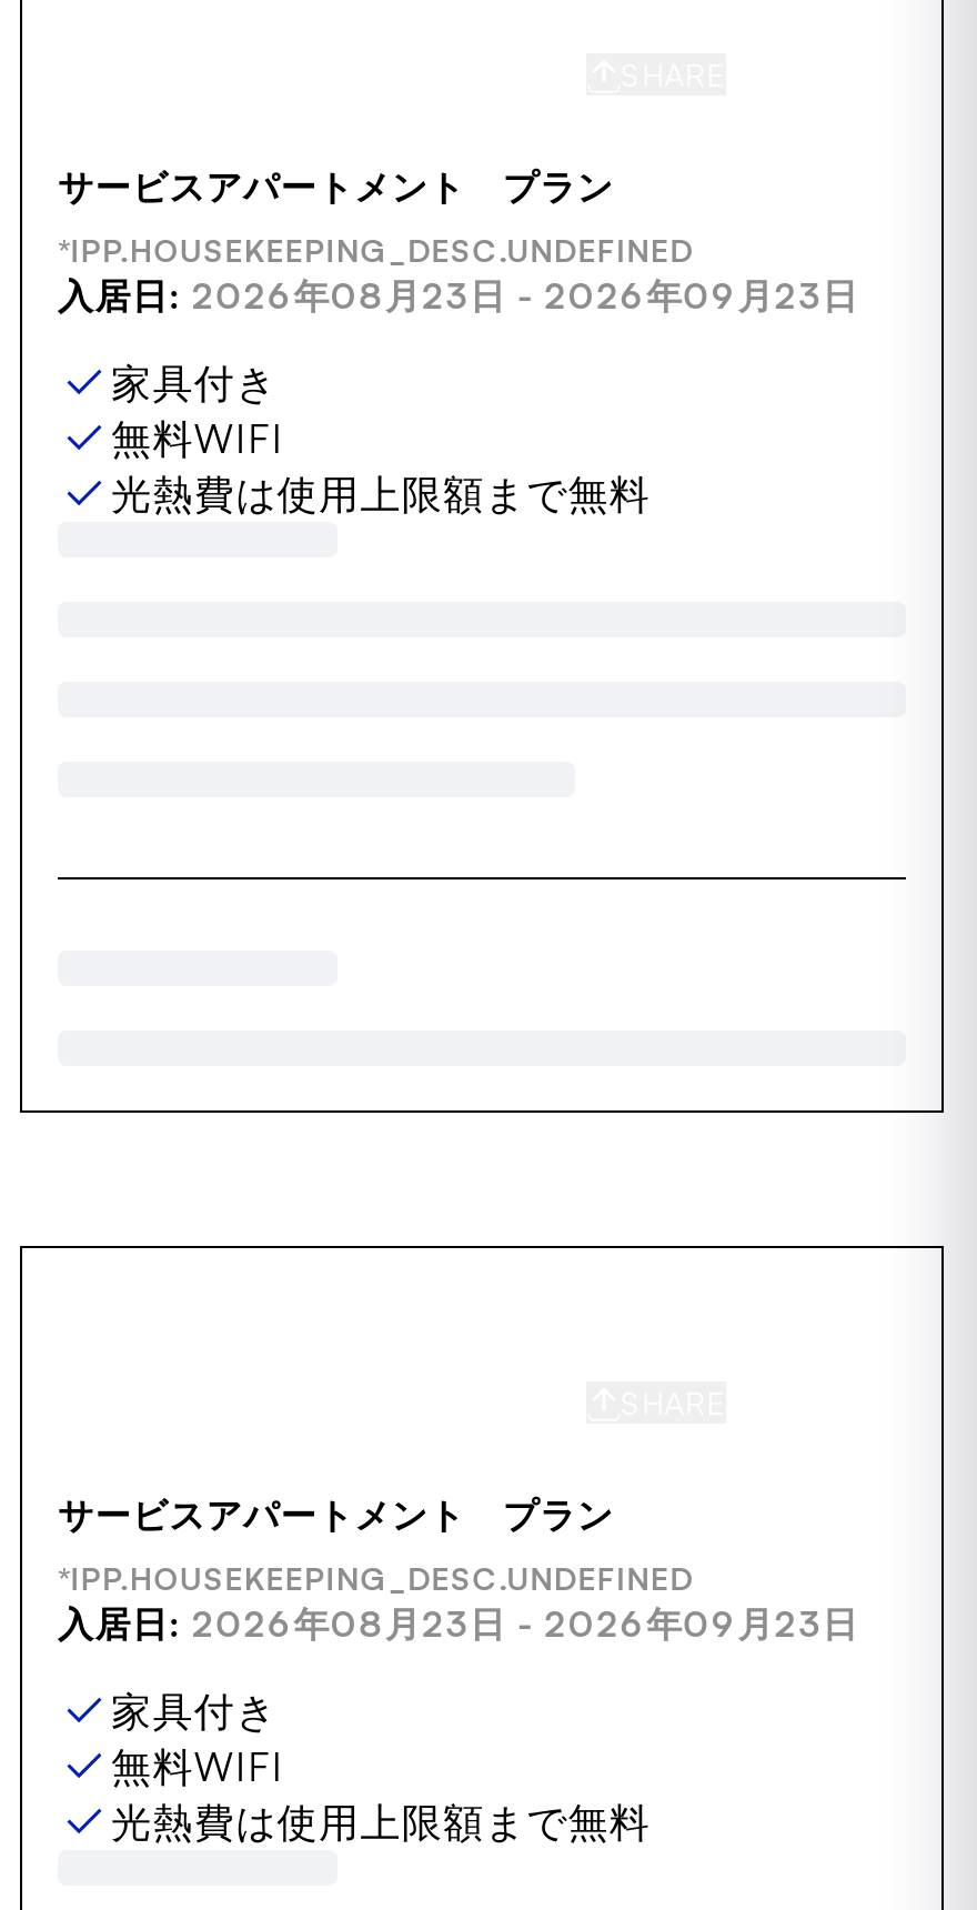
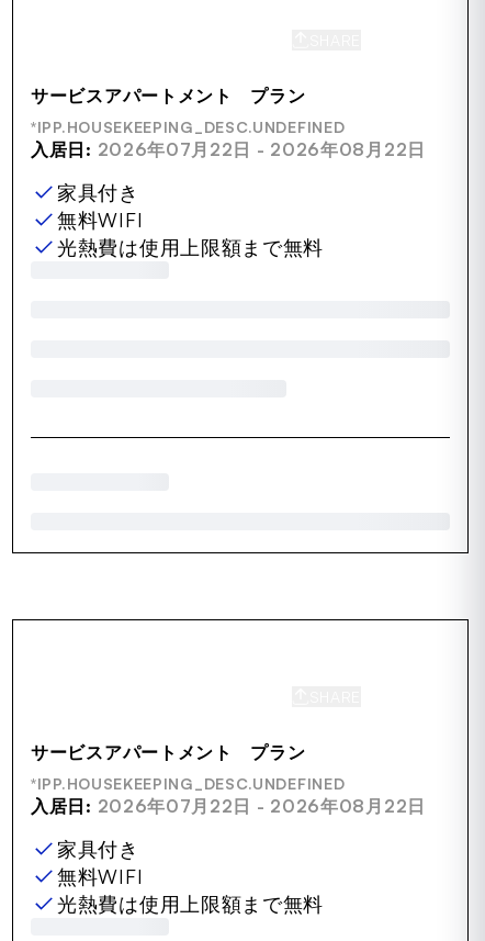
- 入居日: 2026年08月23日 - 2026年09月23日
+ 入居日: 2026年07月22日 - 2026年08月22日

- 入居日: 2026年08月23日 - 2026年09月23日
+ 入居日: 2026年07月22日 - 2026年08月22日
